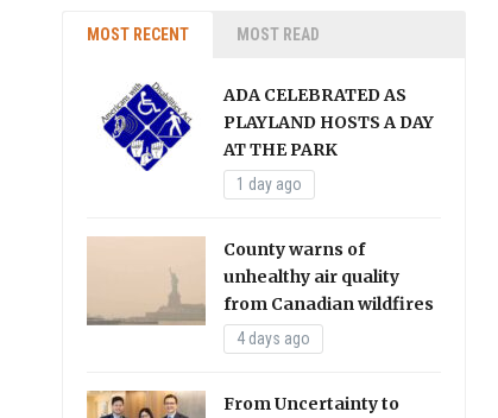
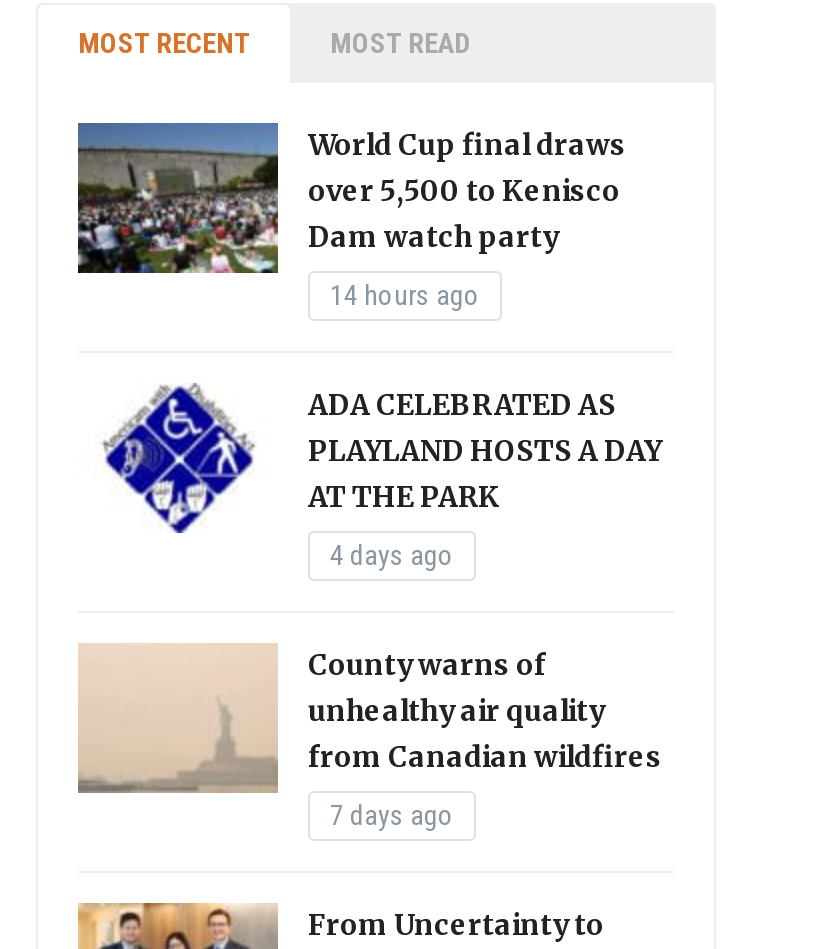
+ [image]
+ World Cup final draws
+ over 5,500 to Kenisco
+ Dam watch party
+ 14 hours ago

- 1 day ago
+ 4 days ago

- 4 days ago
+ 7 days ago
